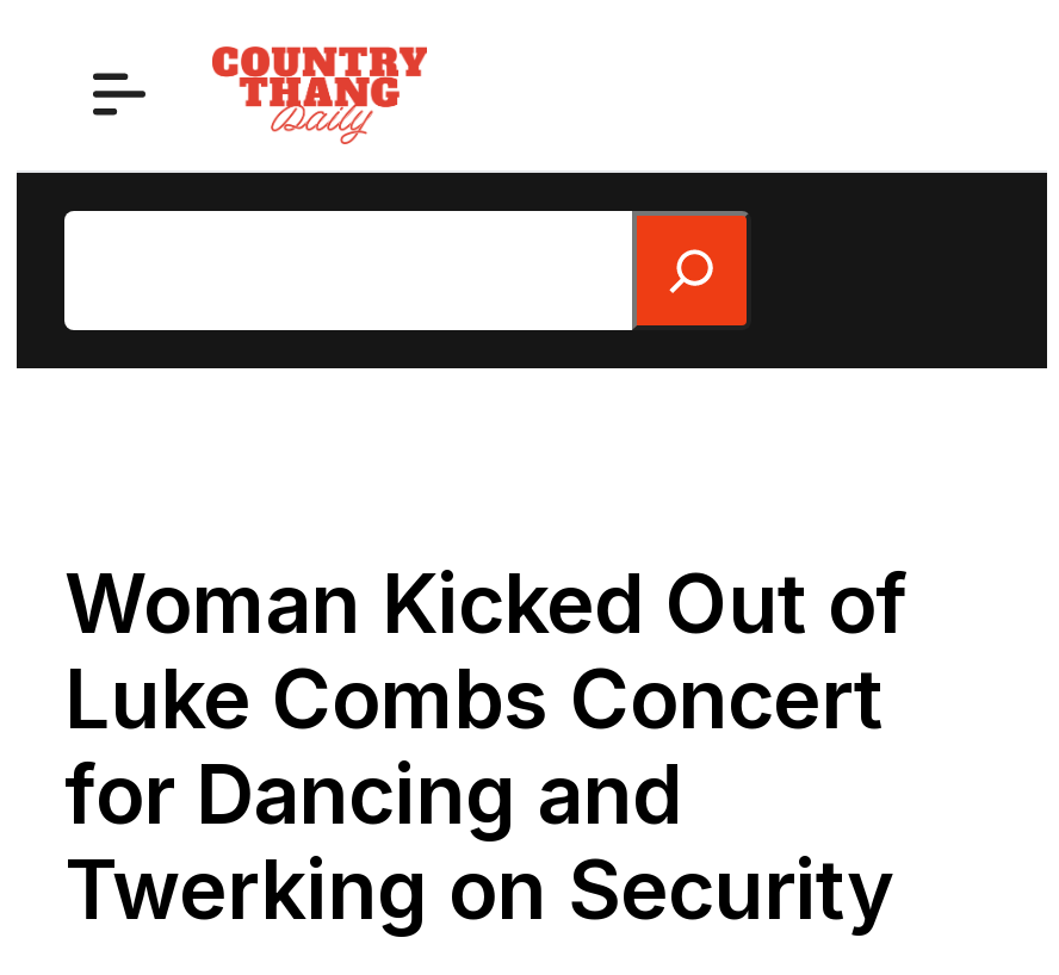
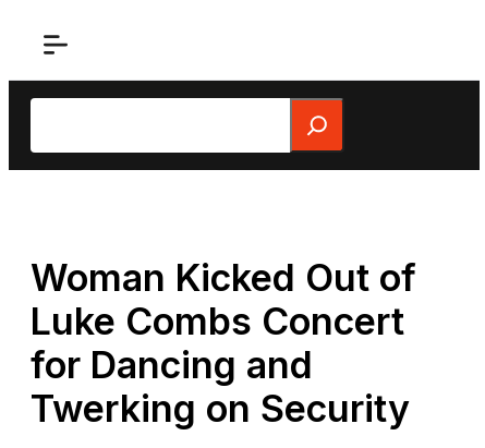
- [image]
